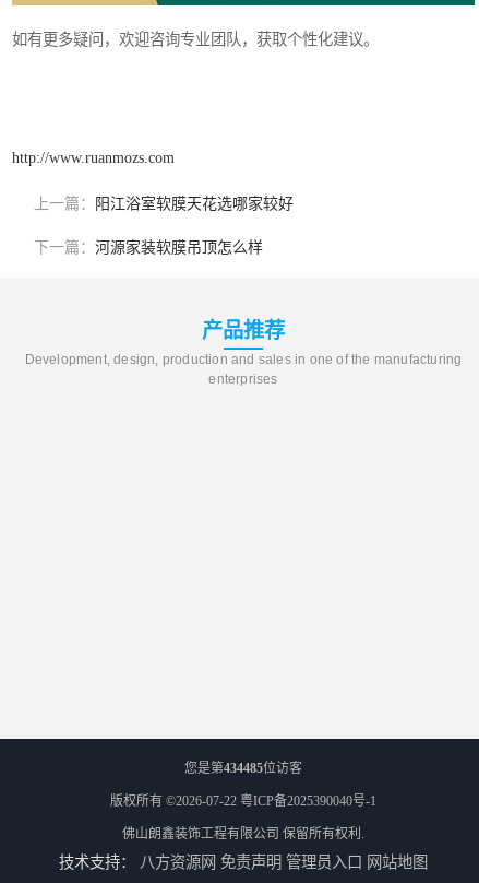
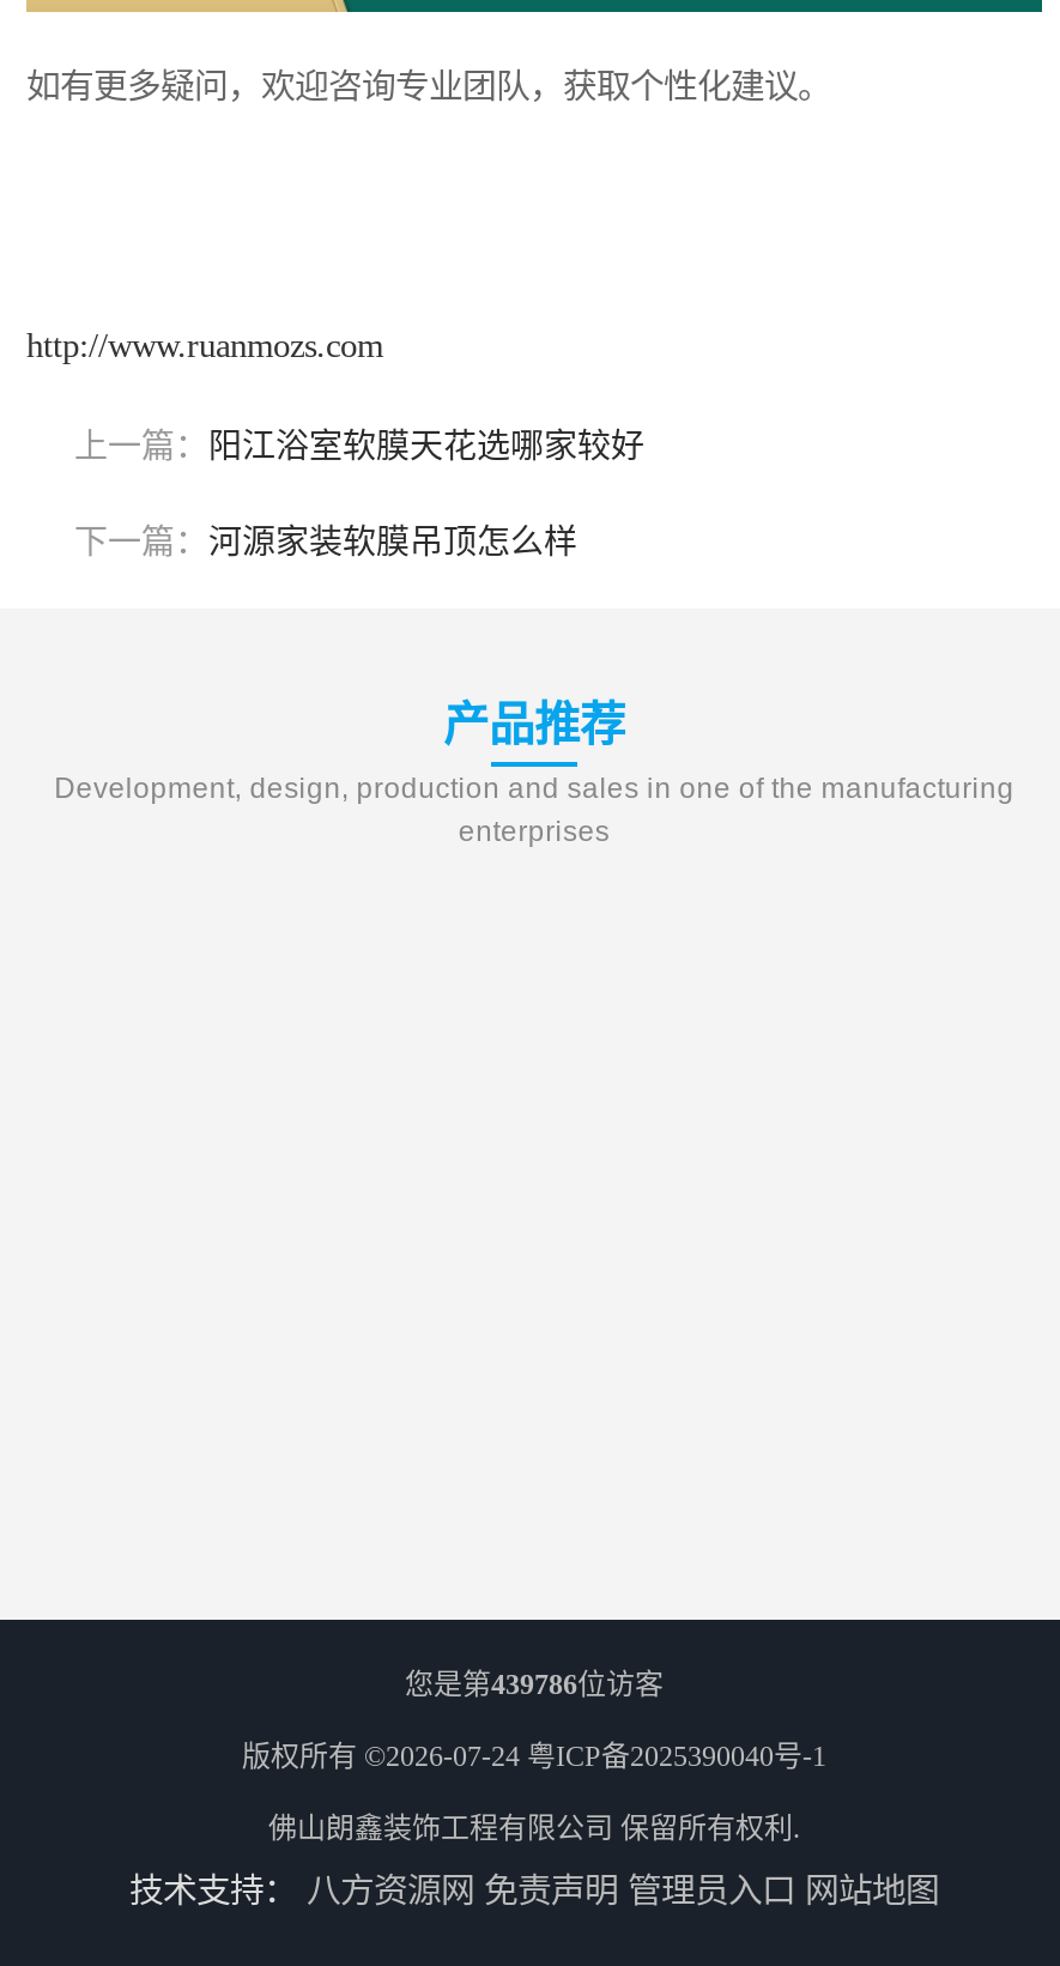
- 您是第434485位访客
+ 您是第439786位访客

- 版权所有 ©2026-07-22粤ICP备2025390040号-1
+ 版权所有 ©2026-07-24粤ICP备2025390040号-1
